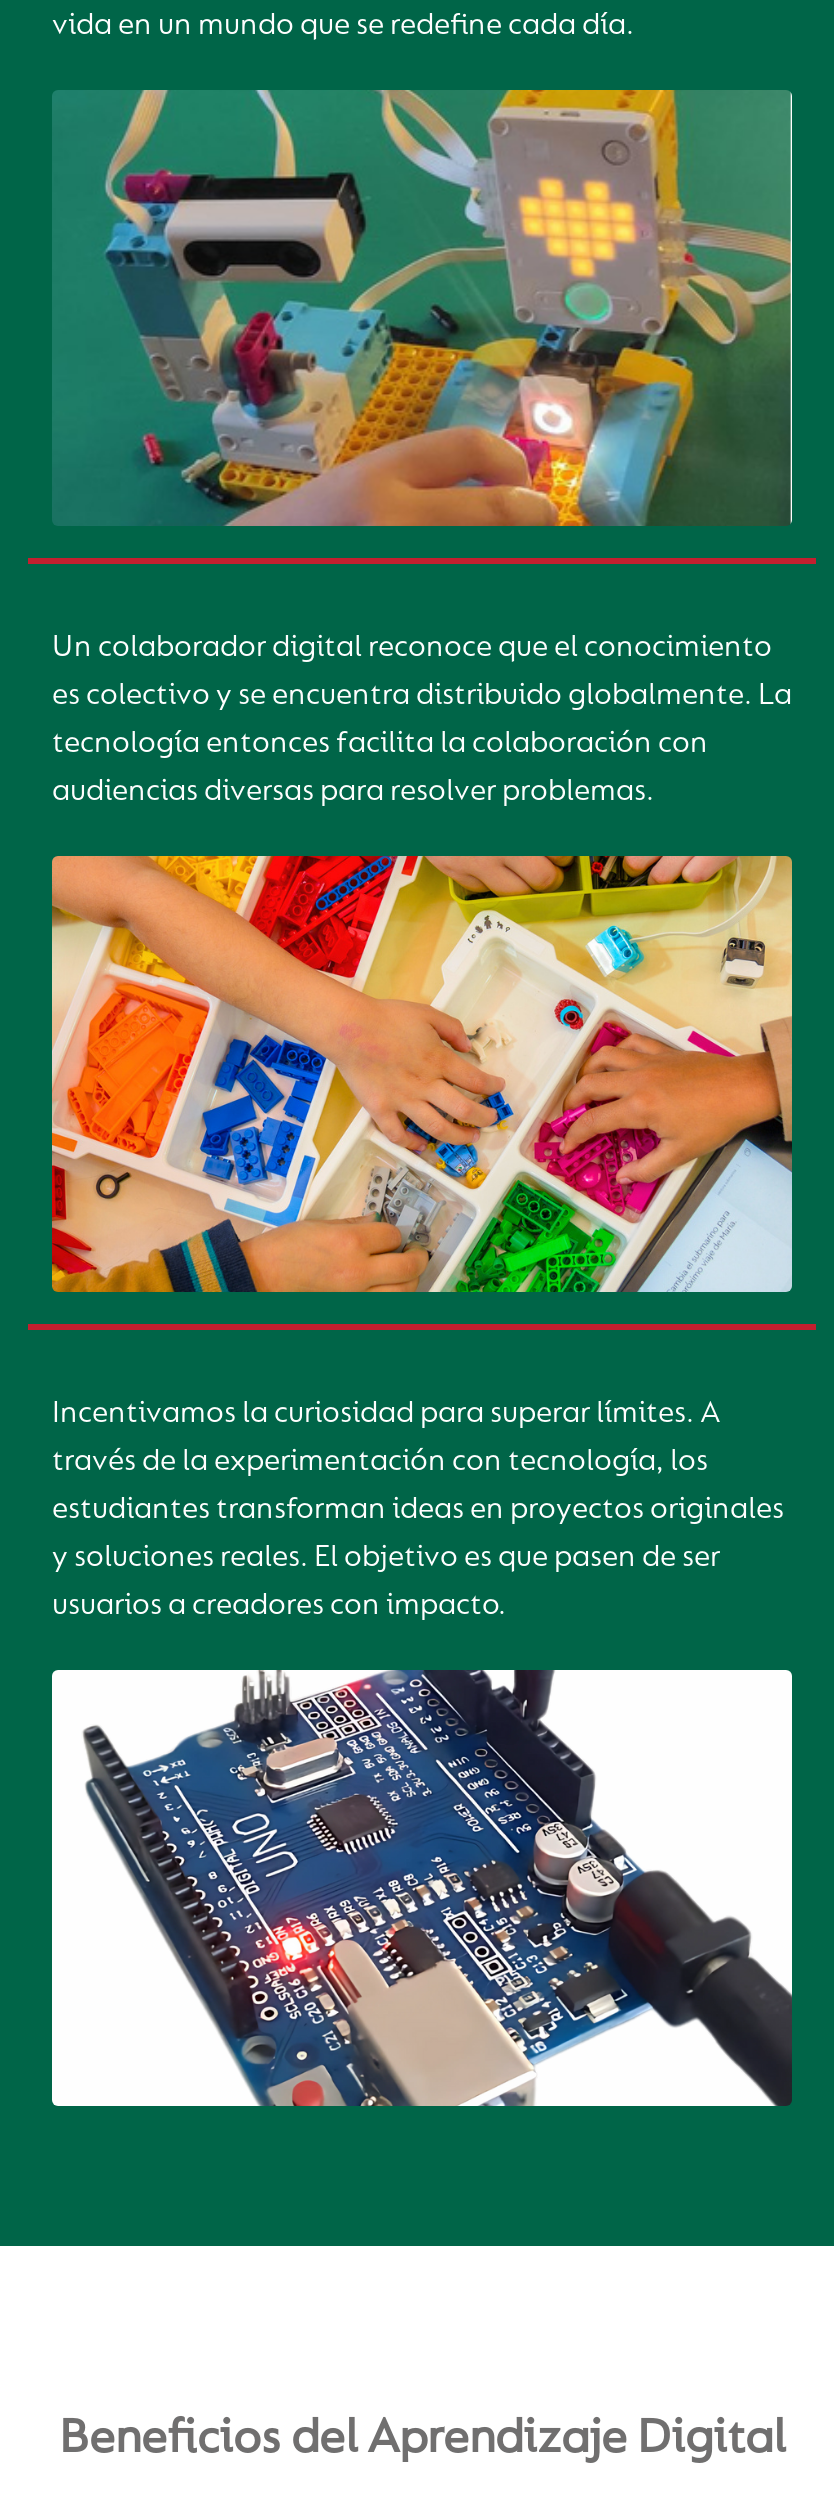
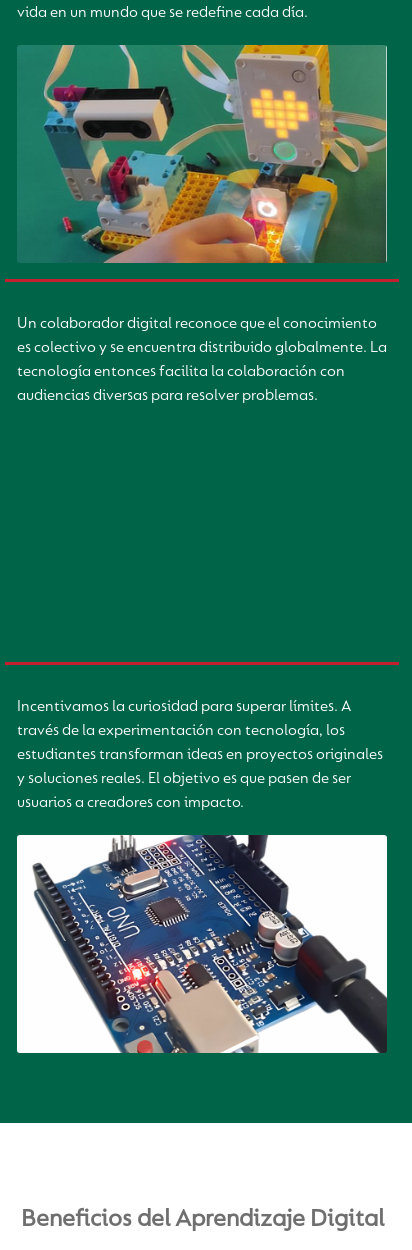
- [image]
